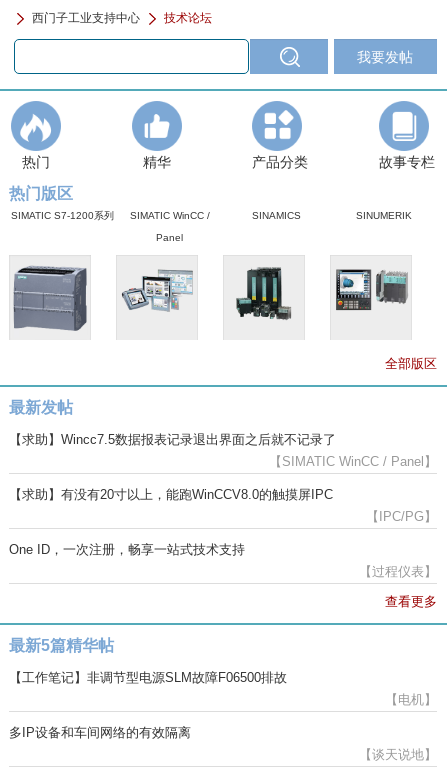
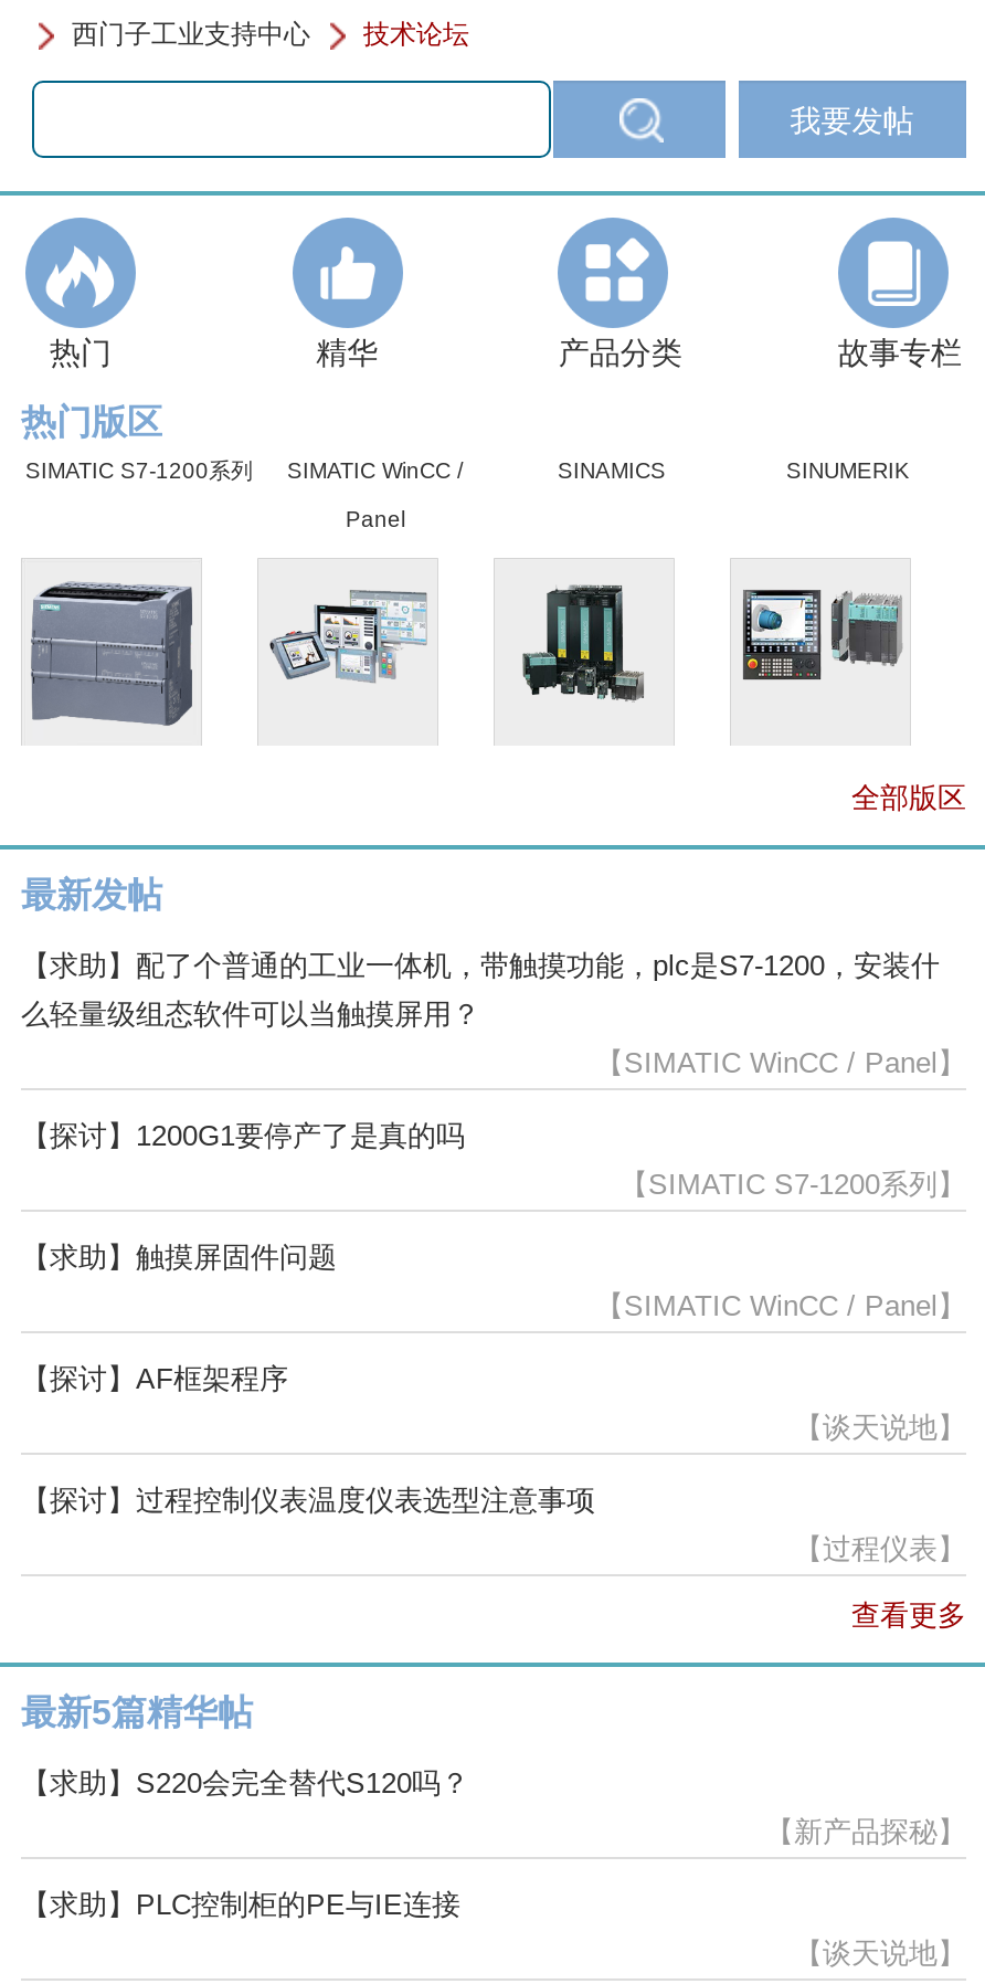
- 【求助】Wincc7.5数据报表记录退出界面之后就不记录了
+ 【求助】配了个普通的工业一体机，带触摸功能，plc是S7-1200，安装什
+ 么轻量级组态软件可以当触摸屏用？

- 【求助】有没有20寸以上，能跑WinCCV8.0的触摸屏IPC
- 【IPC/PG】
- One ID，一次注册，畅享一站式技术支持
+ 【探讨】1200G1要停产了是真的吗
+ 【SIMATIC S7-1200系列】
+ 【求助】触摸屏固件问题
+ 【SIMATIC WinCC / Panel】
+ 【探讨】AF框架程序
+ 【谈天说地】
+ 【探讨】过程控制仪表温度仪表选型注意事项

- 【工作笔记】非调节型电源SLM故障F06500排故
+ 【求助】S220会完全替代S120吗？

- 【电机】
+ 【新产品探秘】

- 多IP设备和车间网络的有效隔离
+ 【求助】PLC控制柜的PE与IE连接
